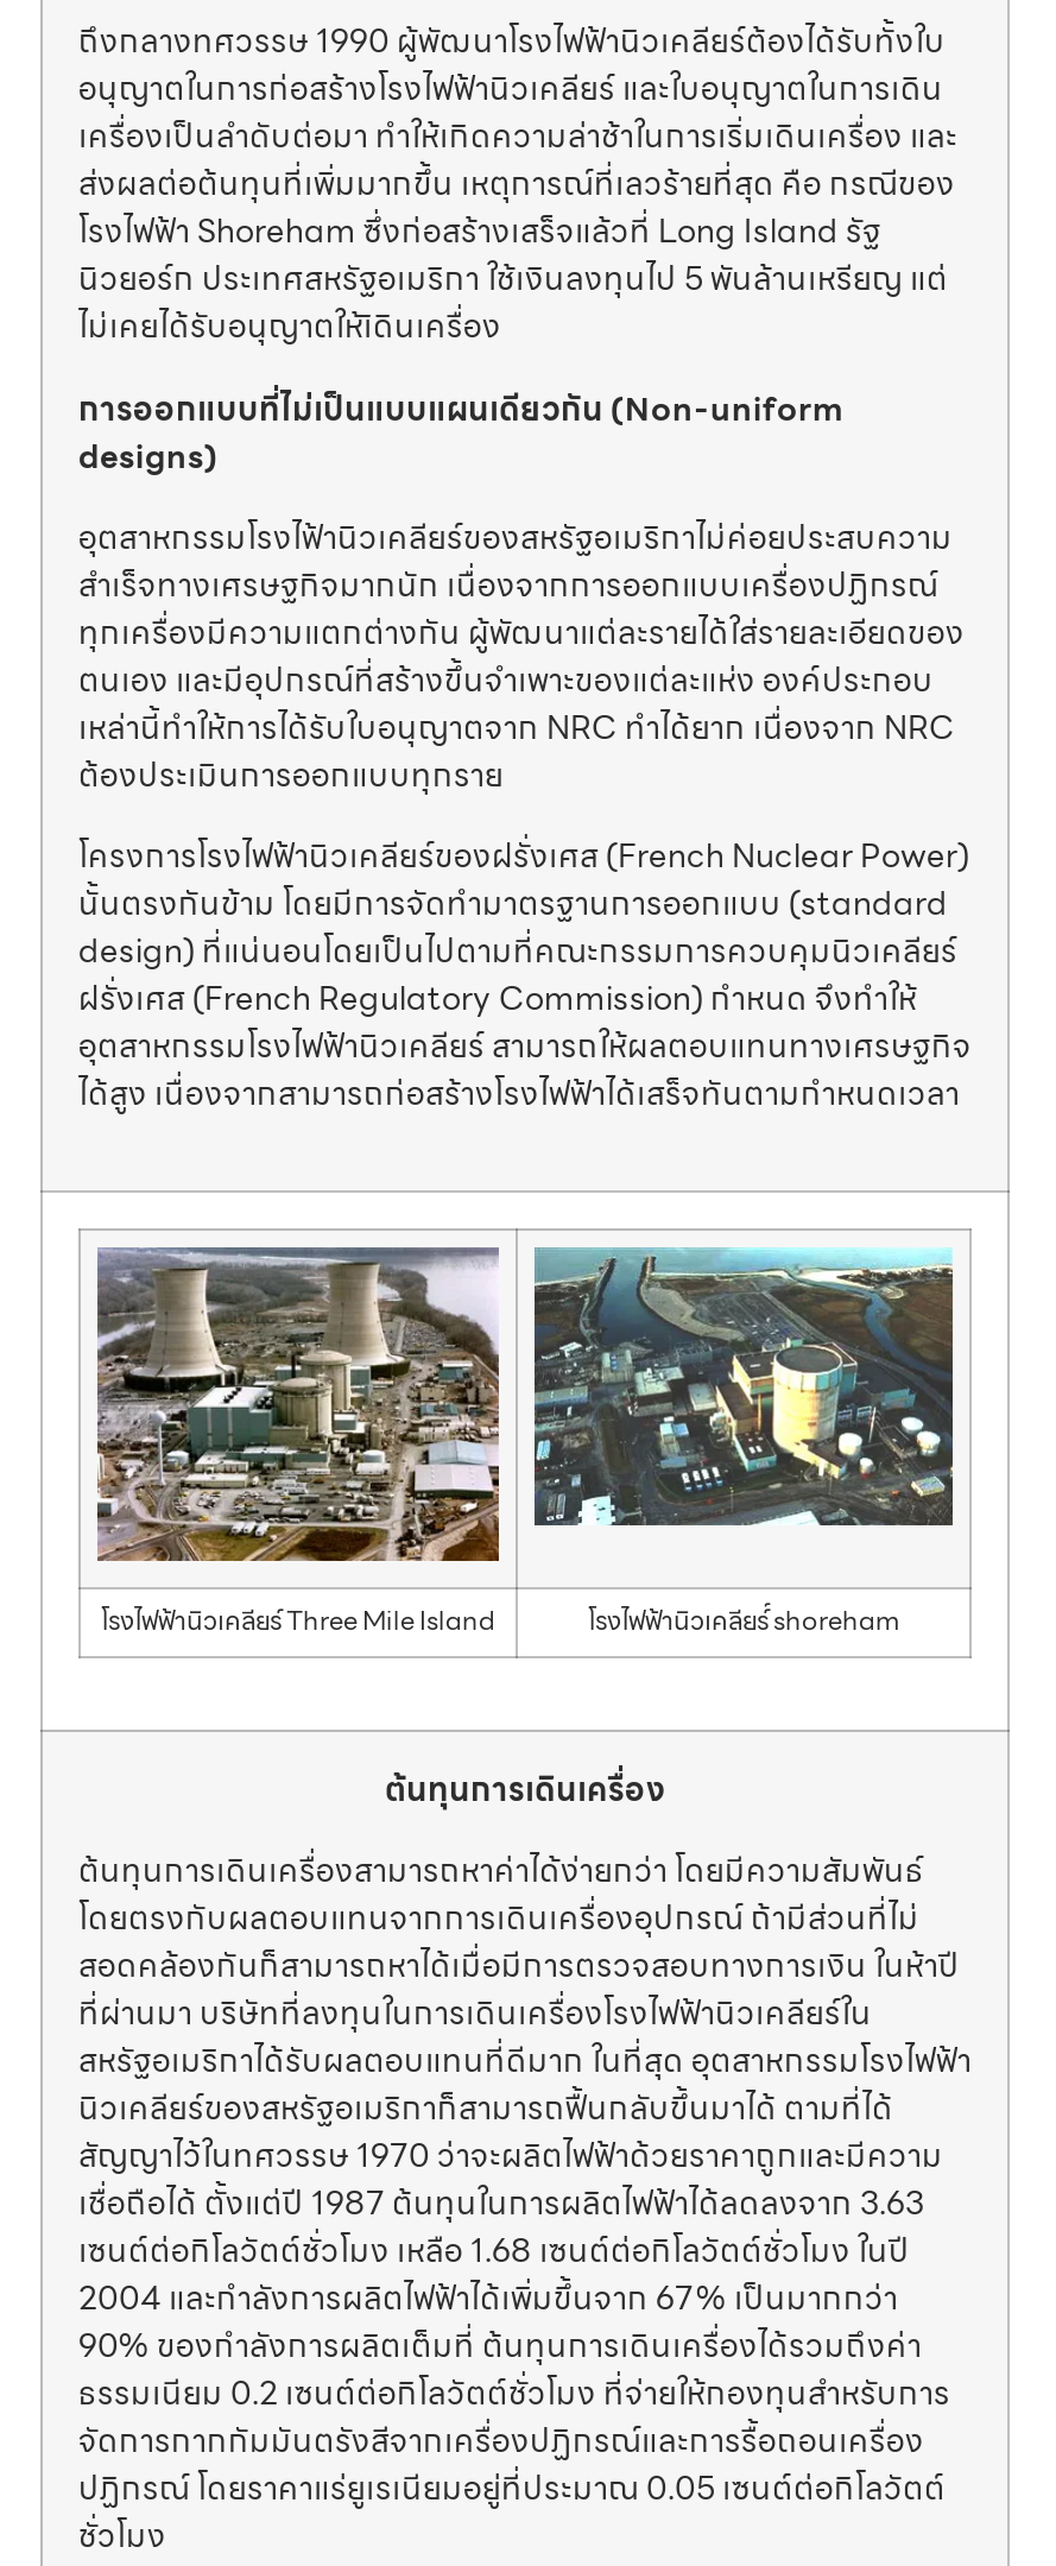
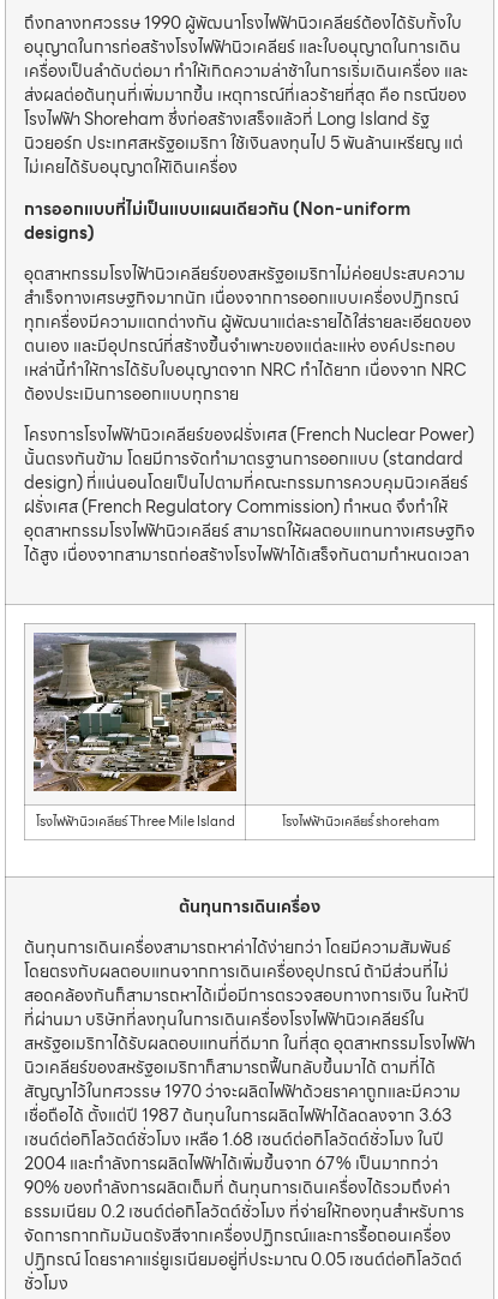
- [image]
